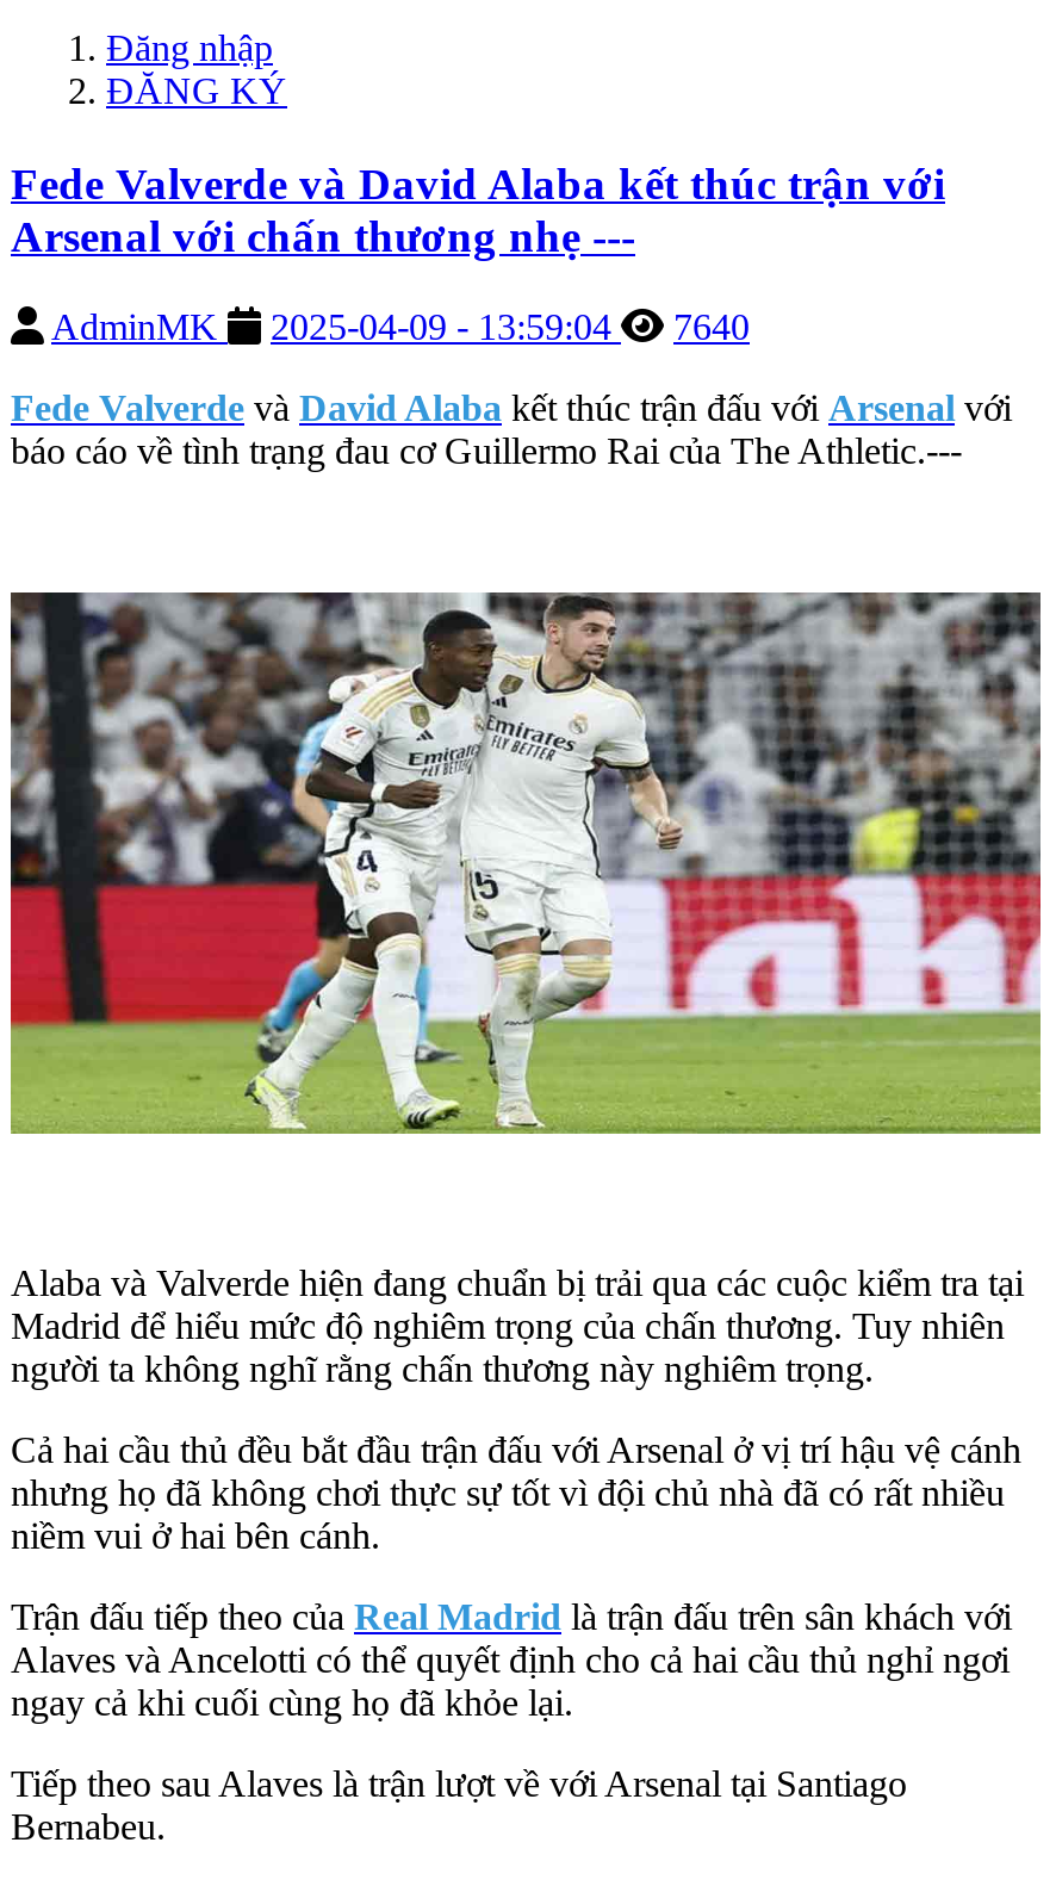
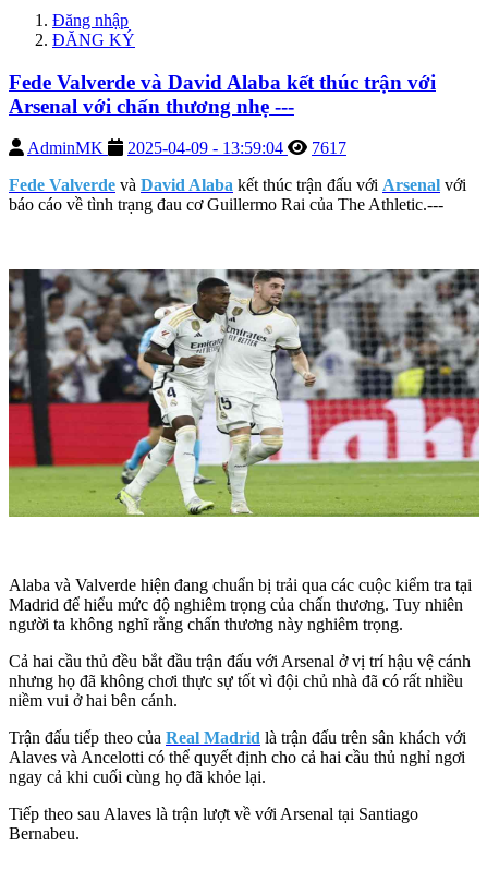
- AdminMK 2025-04-09 - 13:59:04 7640
+ AdminMK 2025-04-09 - 13:59:04 7617
